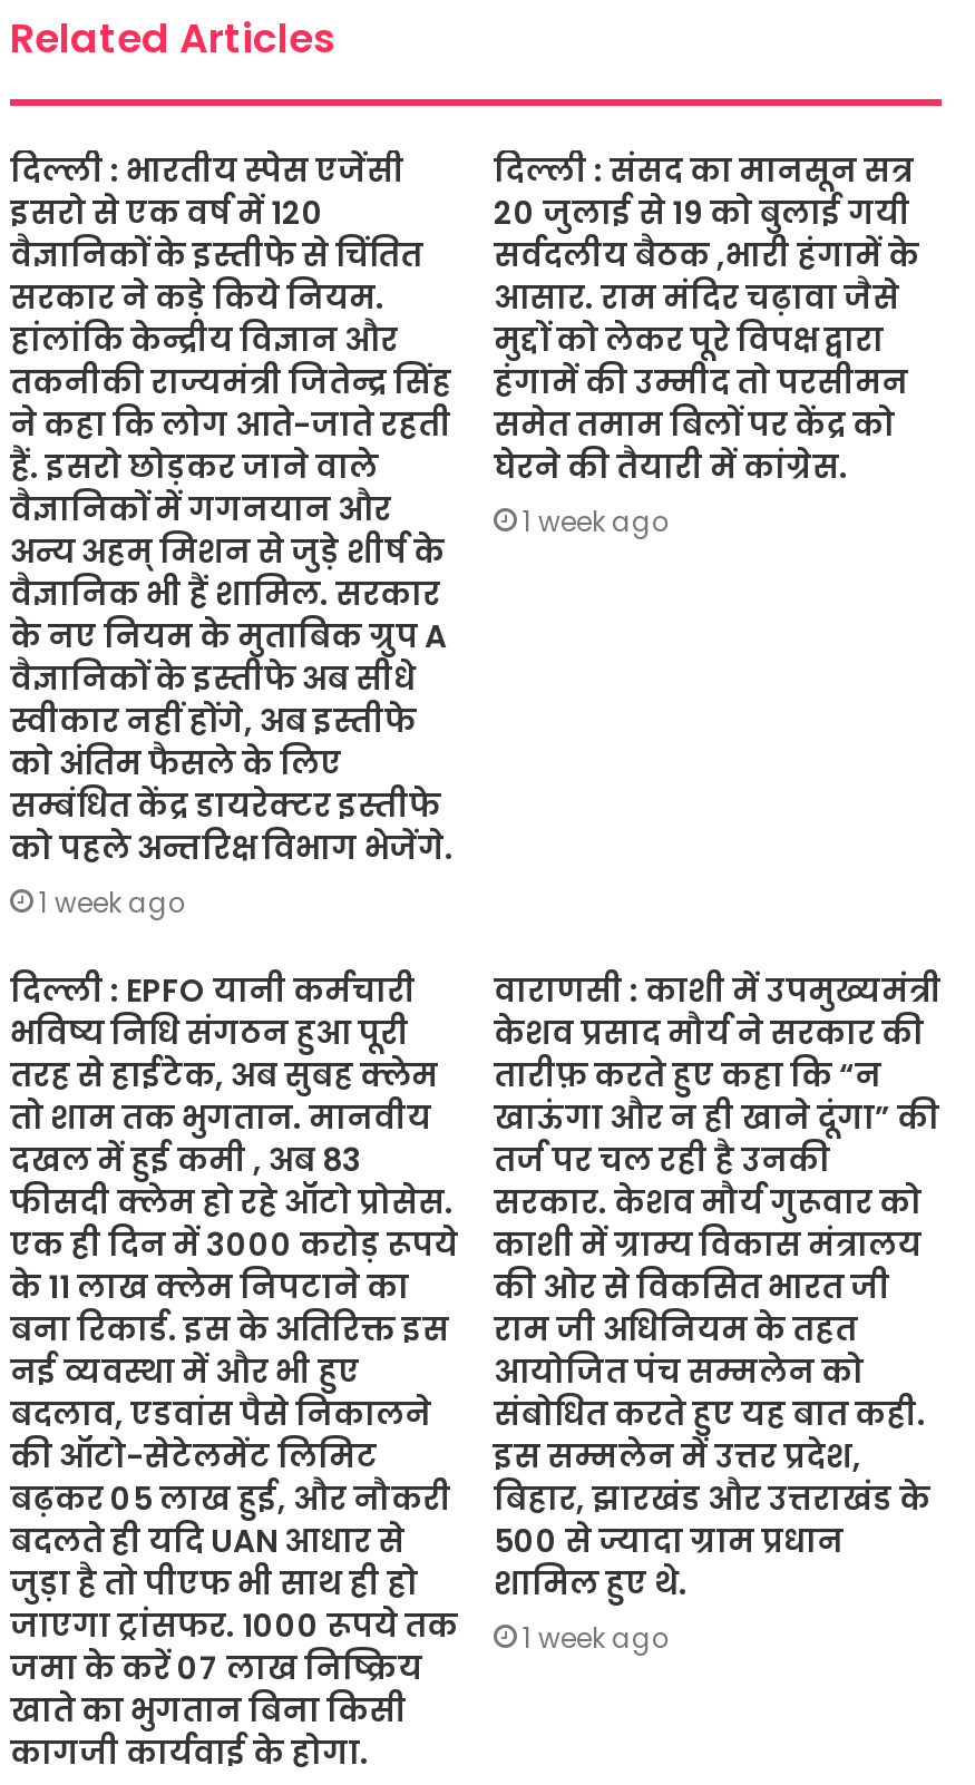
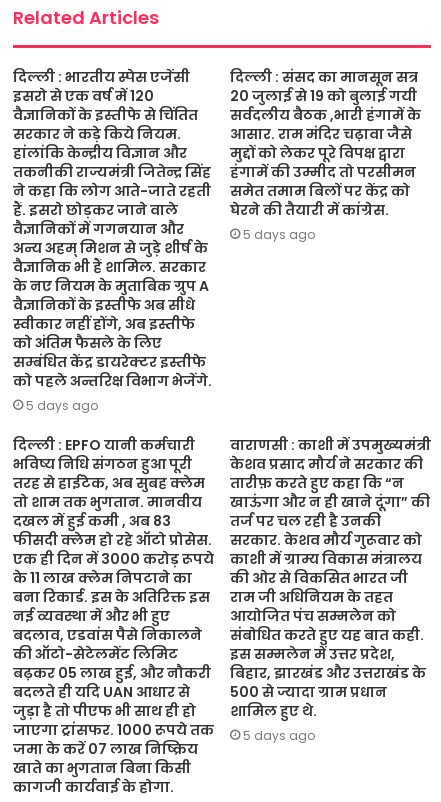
- 1 week ago
+ 5 days ago

- 1 week ago
+ 5 days ago

- जाएगा ट्रांसफर. 1000 रूपये तक 1 week ago
+ जाएगा ट्रांसफर. 1000 रूपये तक 5 days ago
